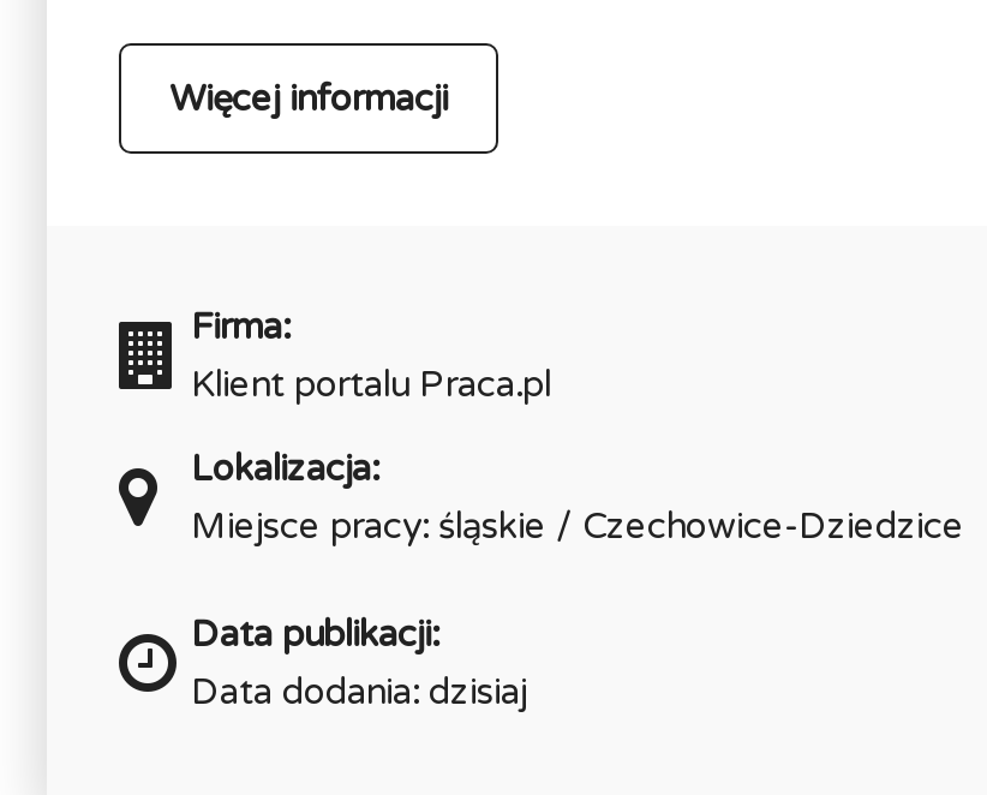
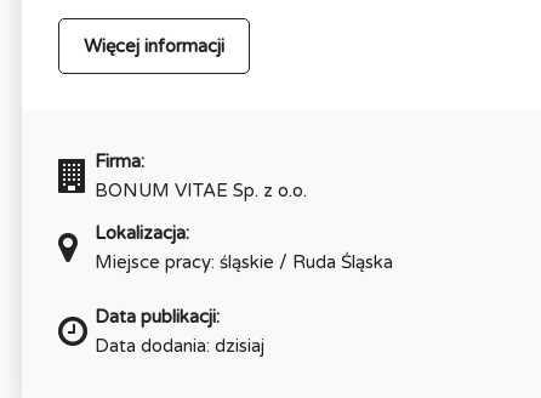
- Klient portalu Praca.pl
+ BONUM VITAE Sp. z o.o.

- Miejsce pracy: śląskie / Czechowice-Dziedzice
+ Miejsce pracy: śląskie / Ruda Śląska
